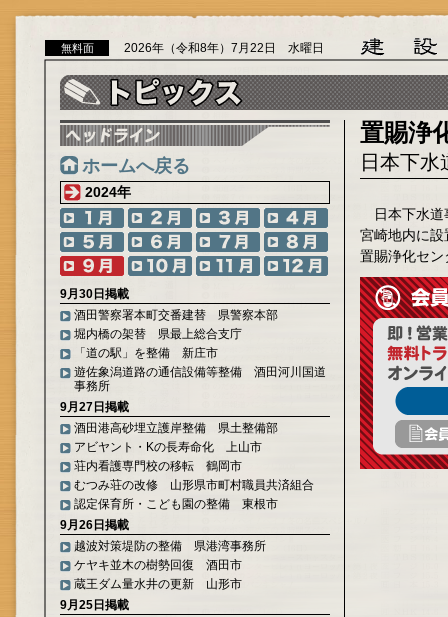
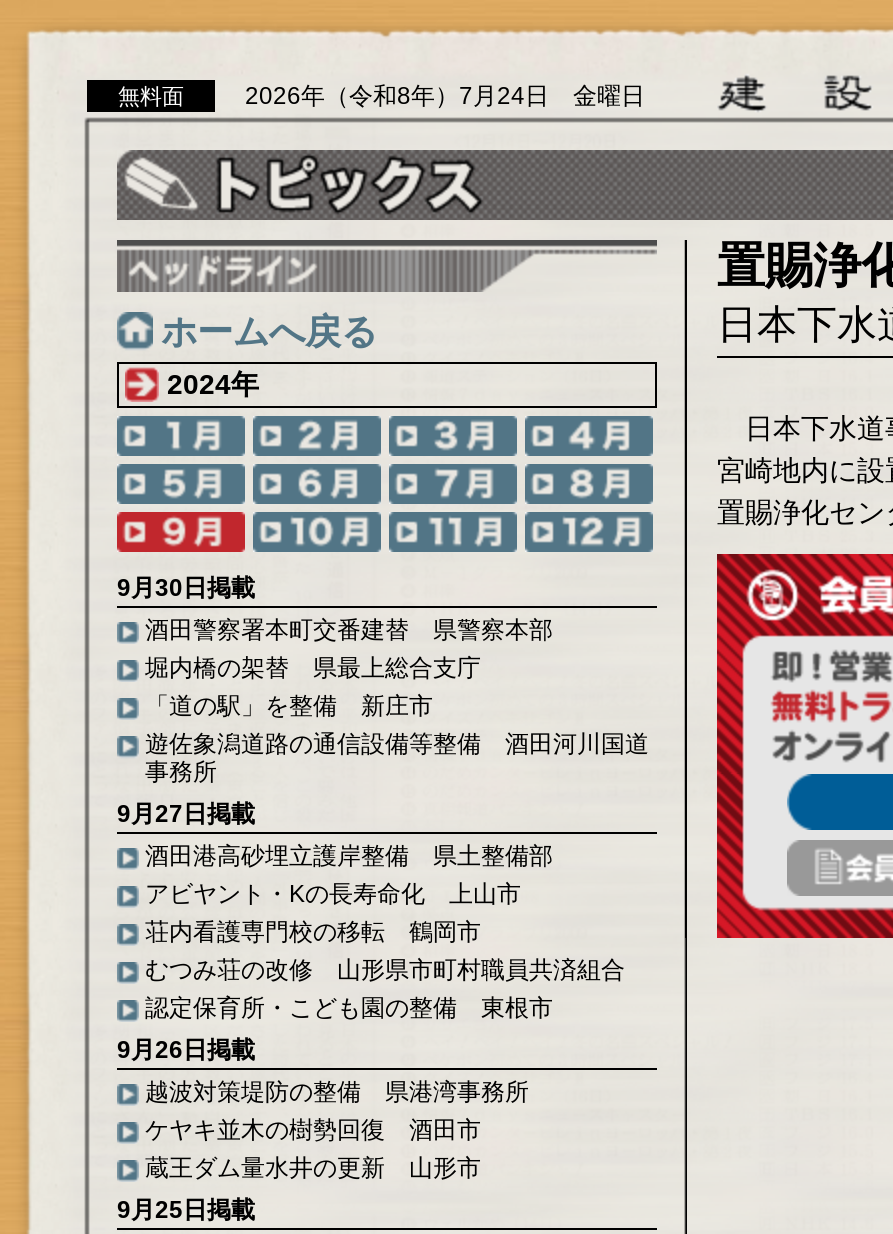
- 2026年（令和8年）7月22日 水曜日
+ 2026年（令和8年）7月24日 金曜日
